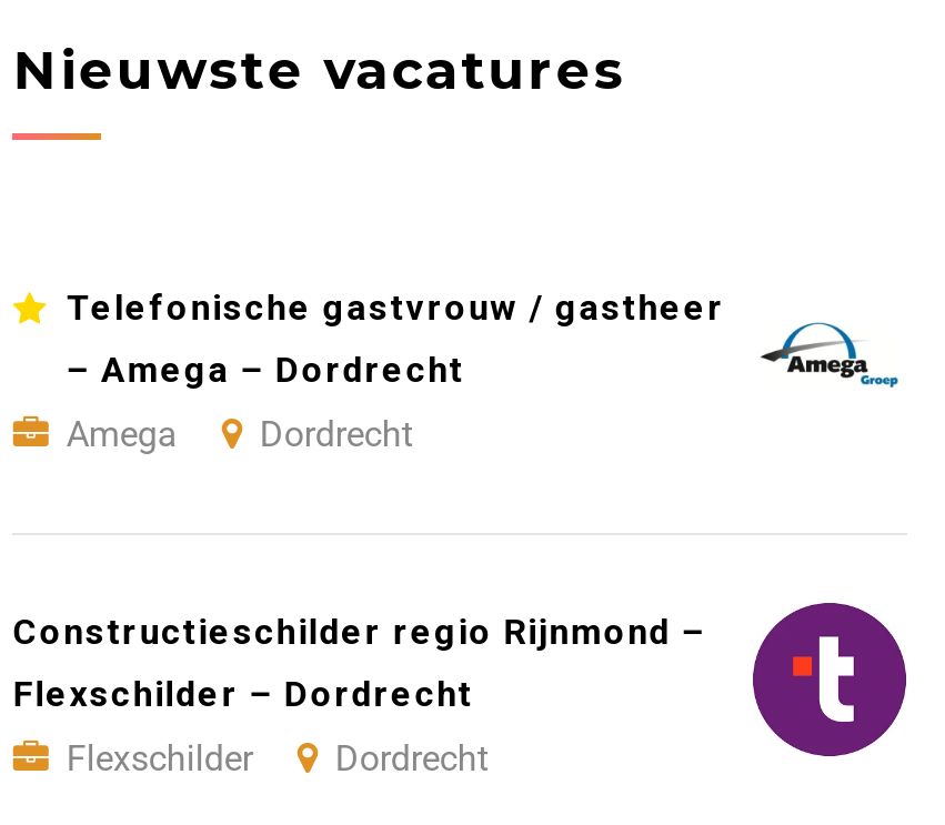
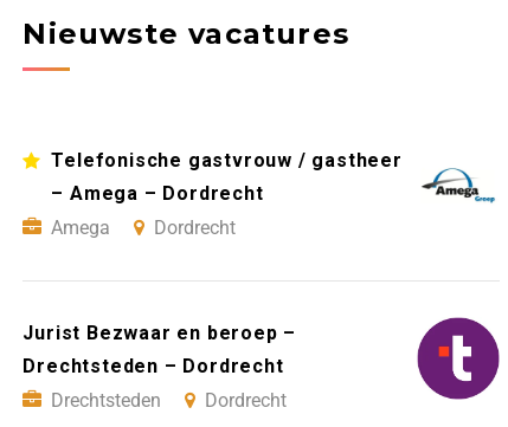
- Constructieschilder regio Rijnmond –
+ Jurist Bezwaar en beroep –

- Flexschilder – Dordrecht
+ Drechtsteden – Dordrecht

- Flexschilder
+ Drechtsteden
